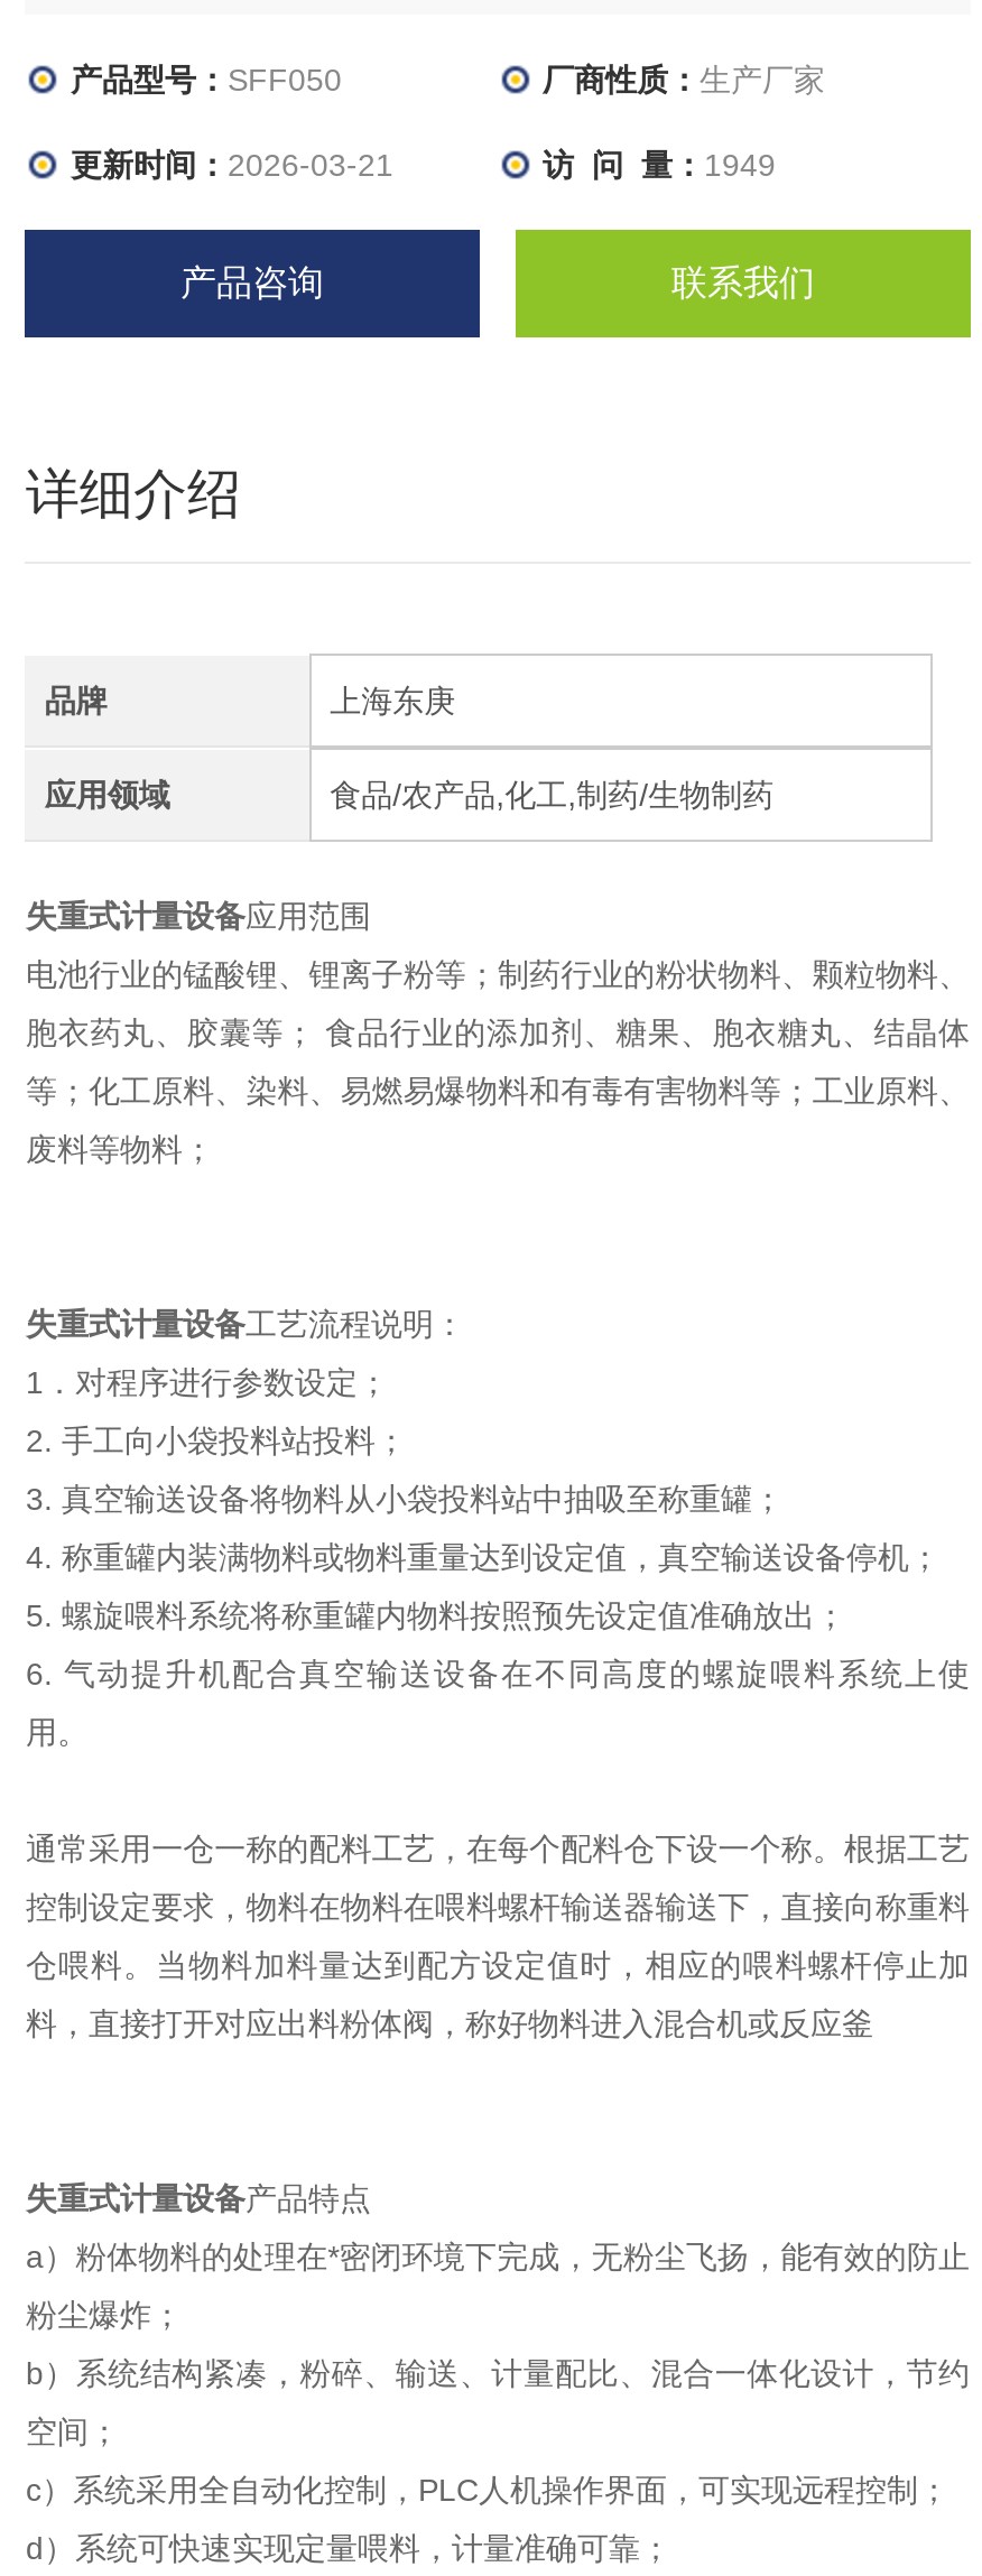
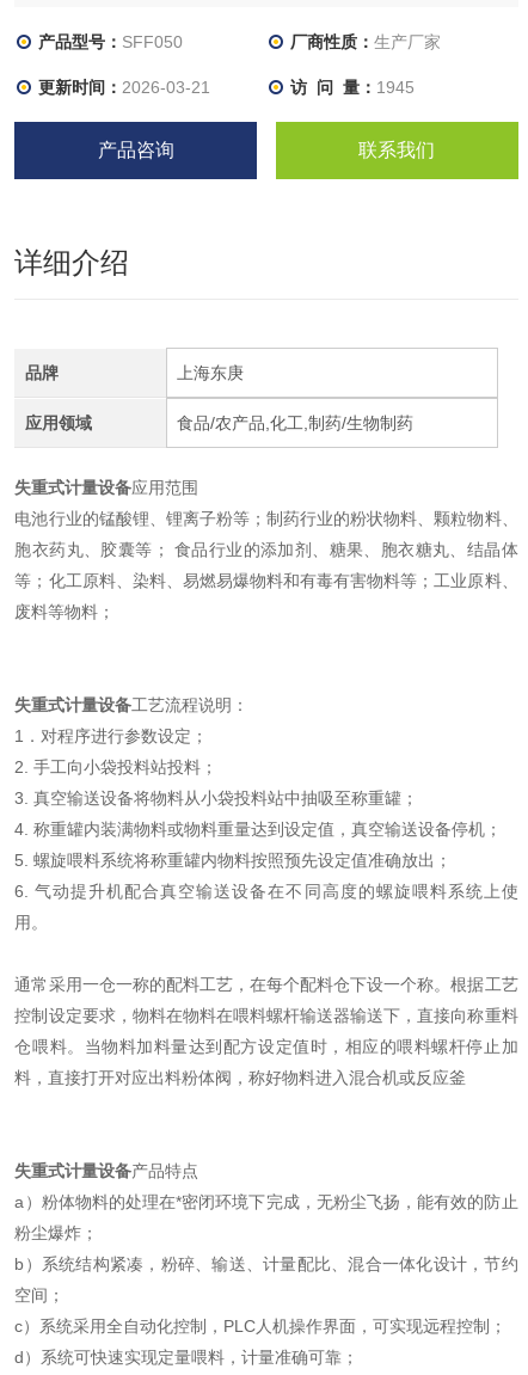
- 访 问 量：1949
+ 访 问 量：1945
